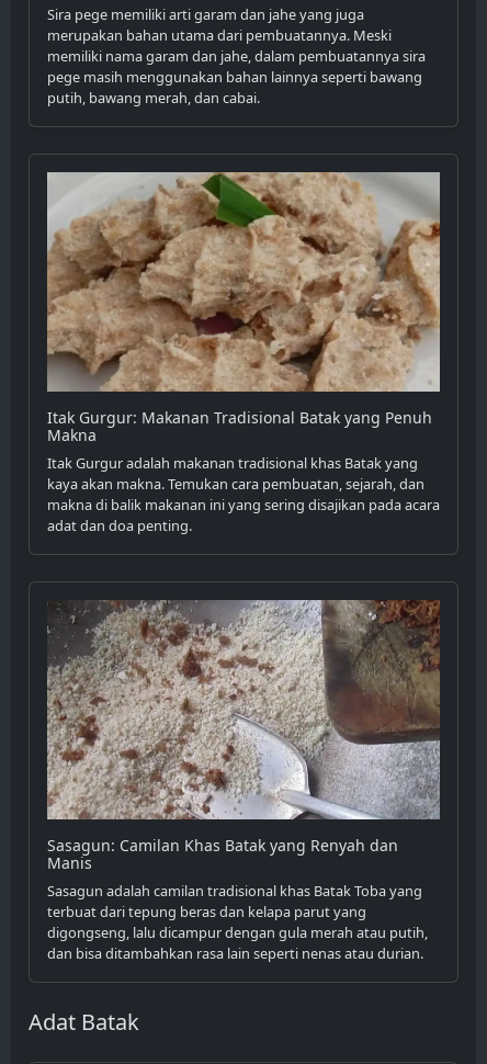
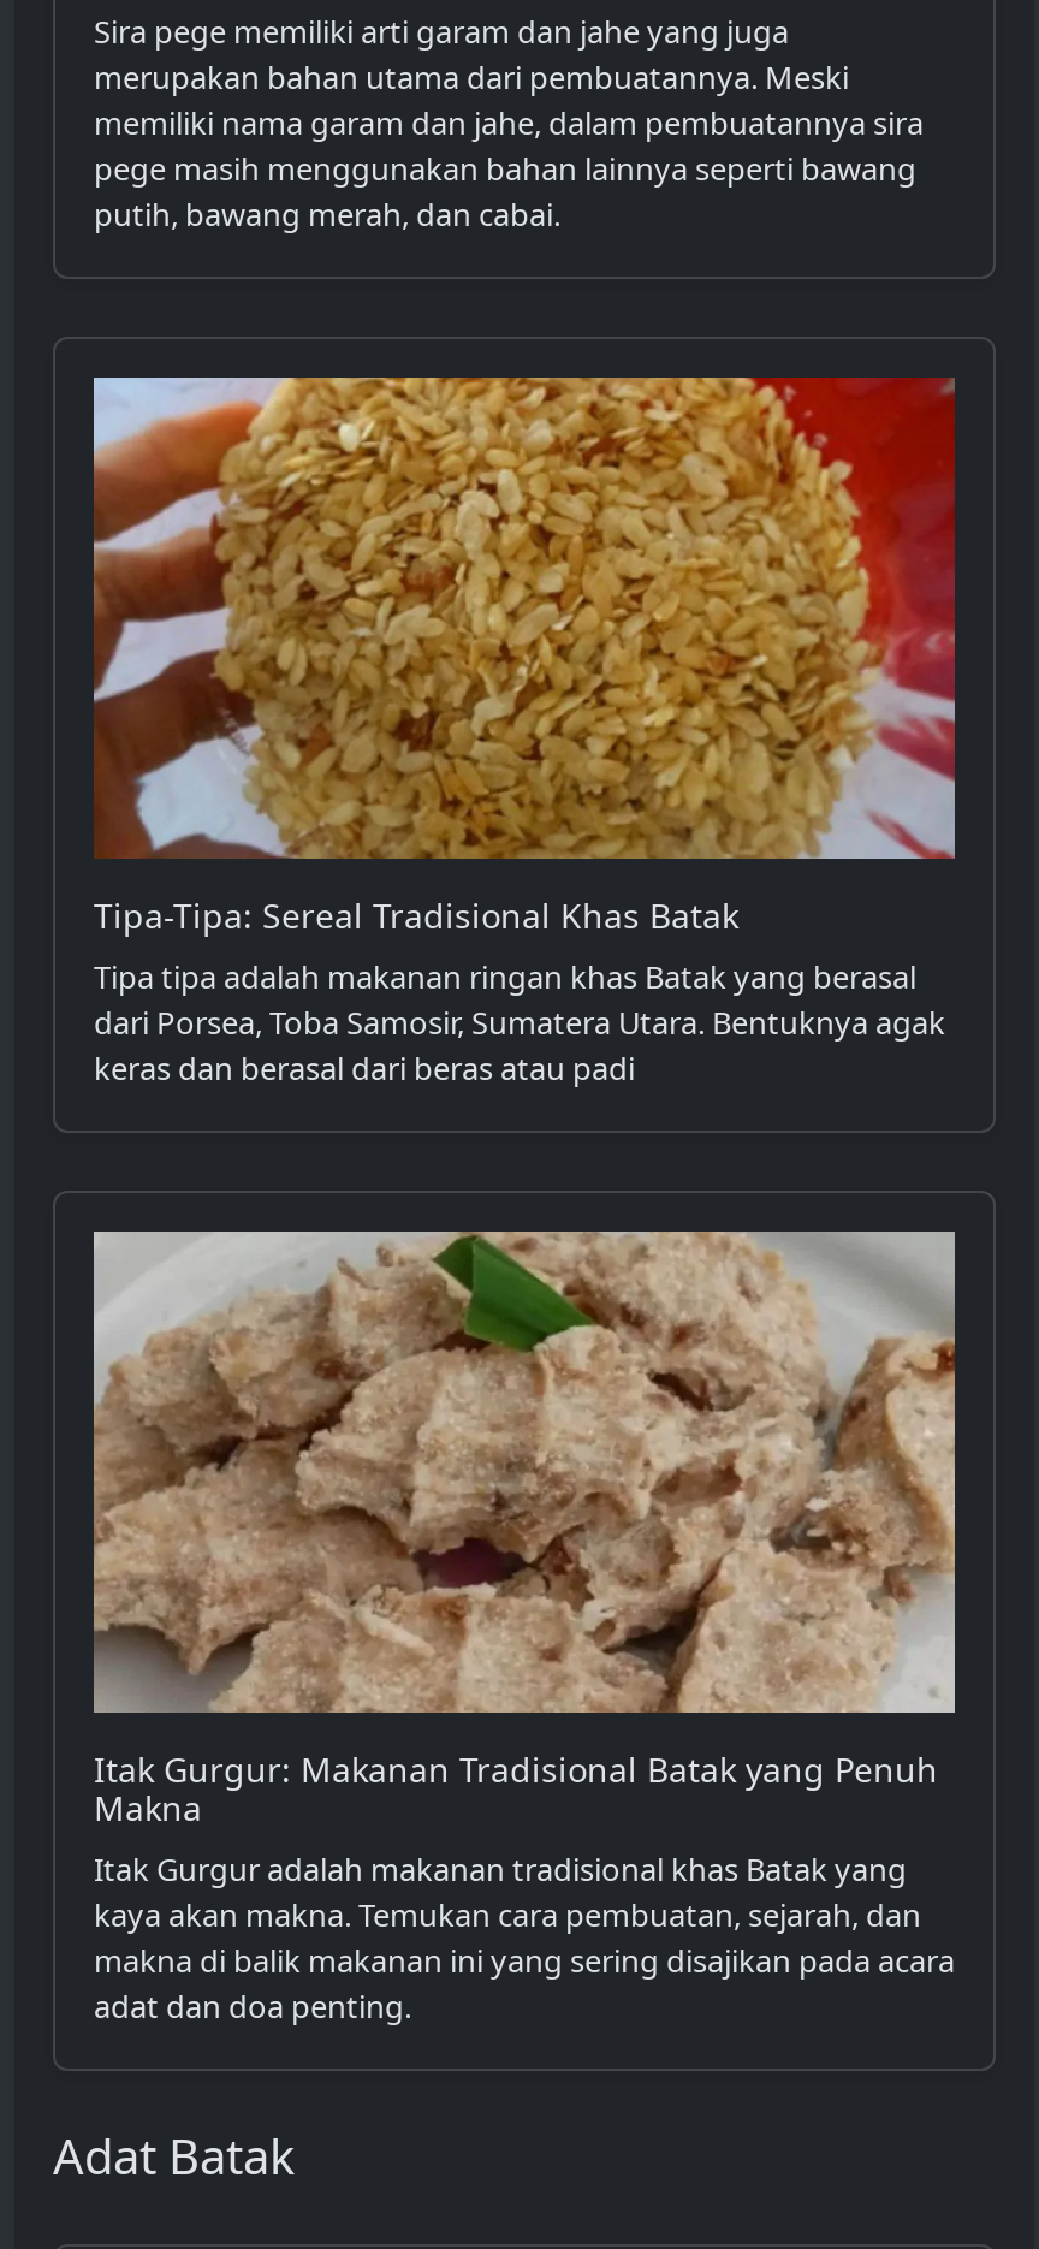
+ [image]
+ Tipa-Tipa: Sereal Tradisional Khas Batak
+ Tipa tipa adalah makanan ringan khas Batak yang berasal
+ dari Porsea, Toba Samosir, Sumatera Utara. Bentuknya agak
+ keras dan berasal dari beras atau padi

moved down: [image] | Itak Gurgur: Makanan Tradisional Batak yang Penuh | Makna | Itak Gurgur adalah makanan tradisional khas Batak yang | kaya akan makna. Temukan cara pembuatan, sejarah, dan | makna di balik makanan ini yang sering disajikan pada acara | adat dan doa penting.

- [image]
- Sasagun: Camilan Khas Batak yang Renyah dan
- Manis
- Sasagun adalah camilan tradisional khas Batak Toba yang
- terbuat dari tepung beras dan kelapa parut yang
- digongseng, lalu dicampur dengan gula merah atau putih,
- dan bisa ditambahkan rasa lain seperti nenas atau durian.
